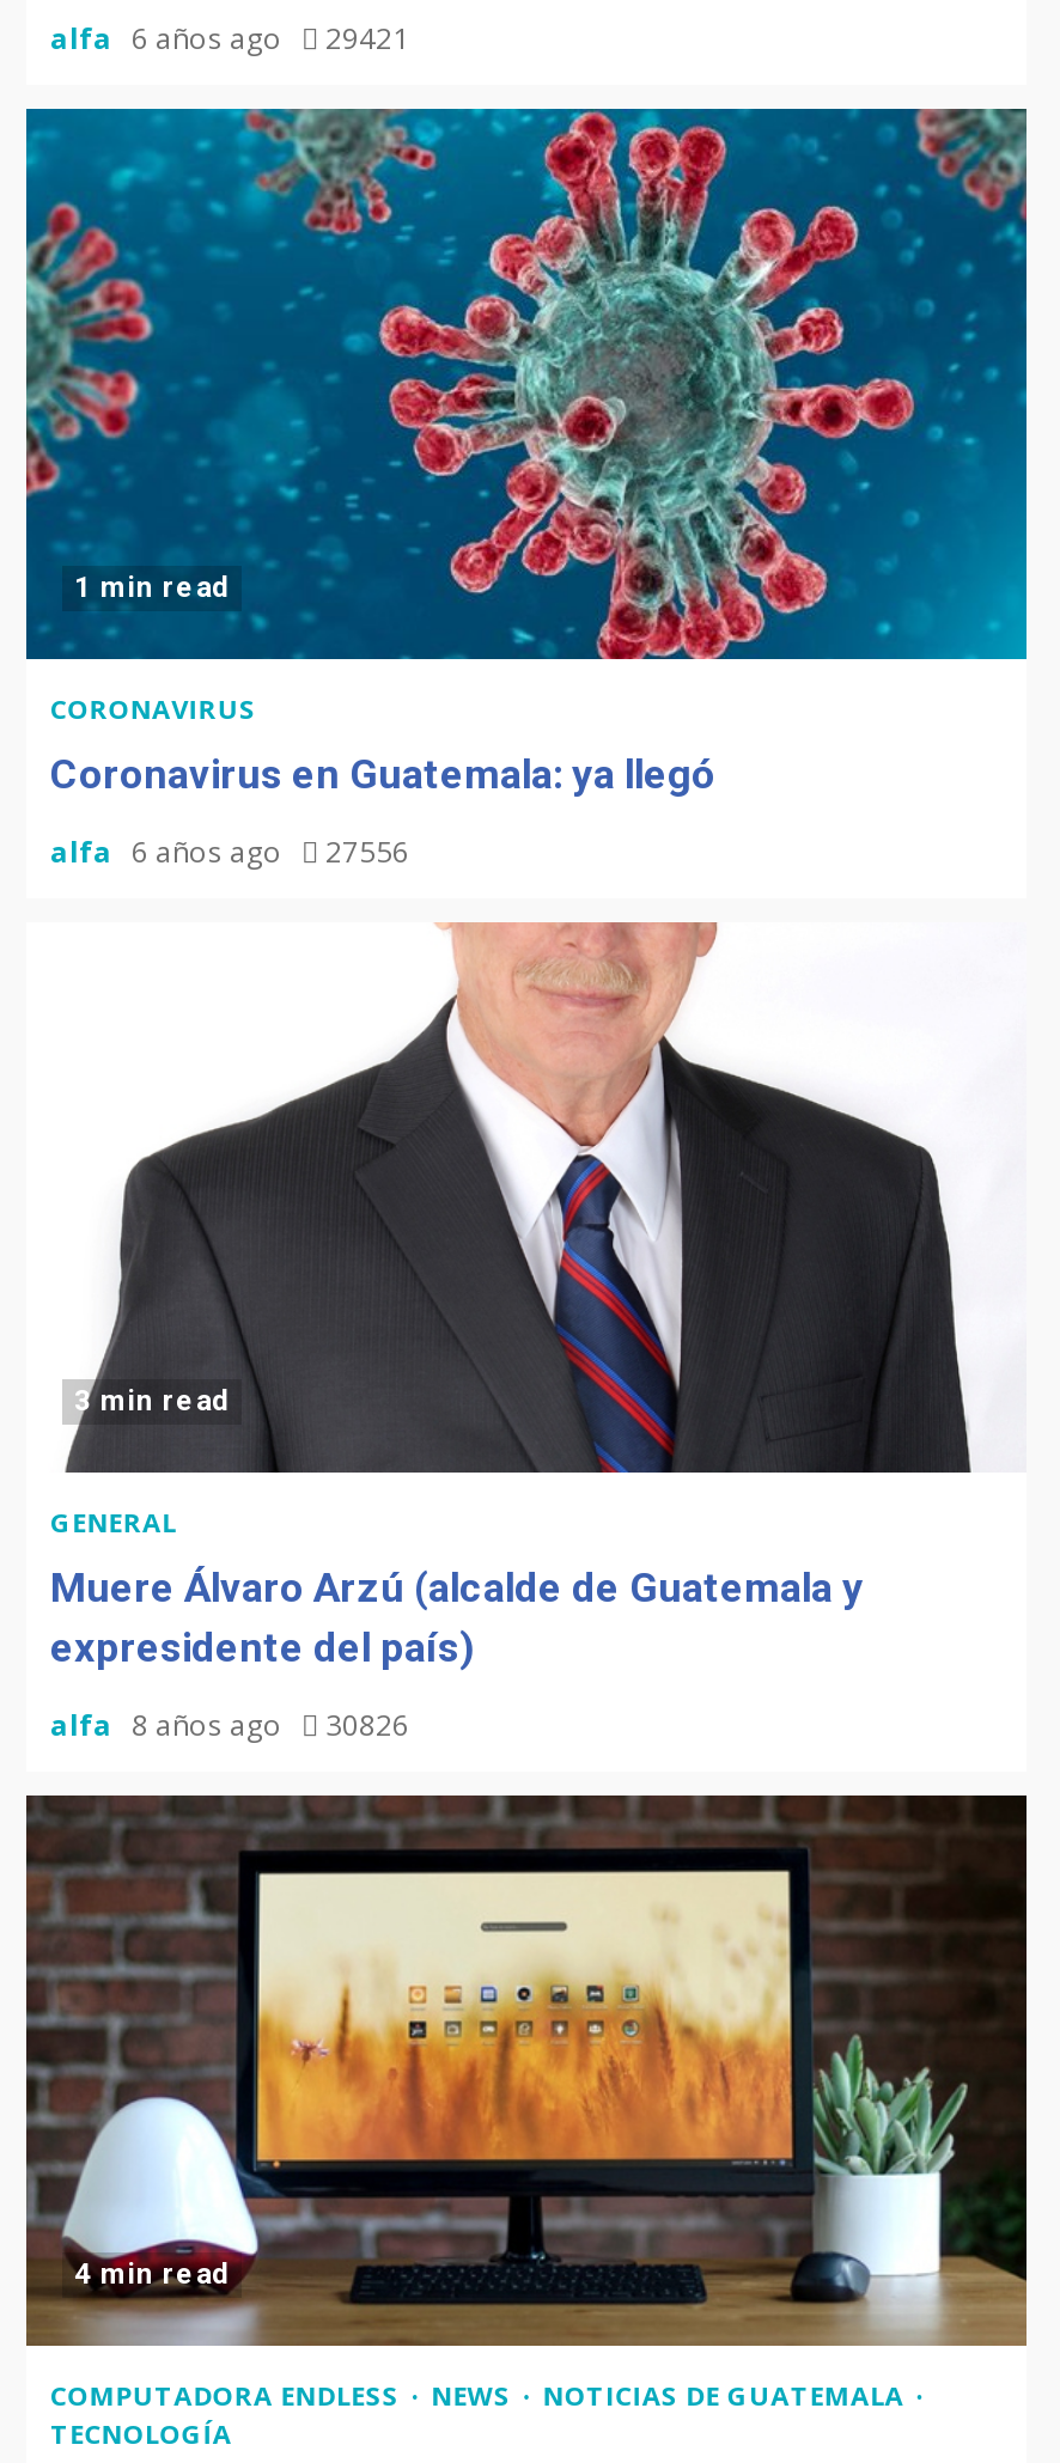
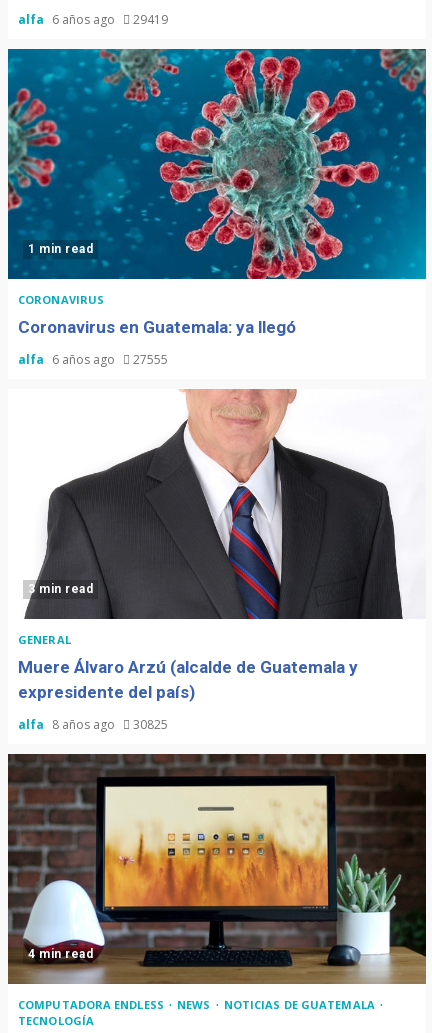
- alfa 6 años ago 29421
+ alfa 6 años ago 29419

- alfa 6 años ago 27556
+ alfa 6 años ago 27555

- alfa 8 años ago 30826
+ alfa 8 años ago 30825
